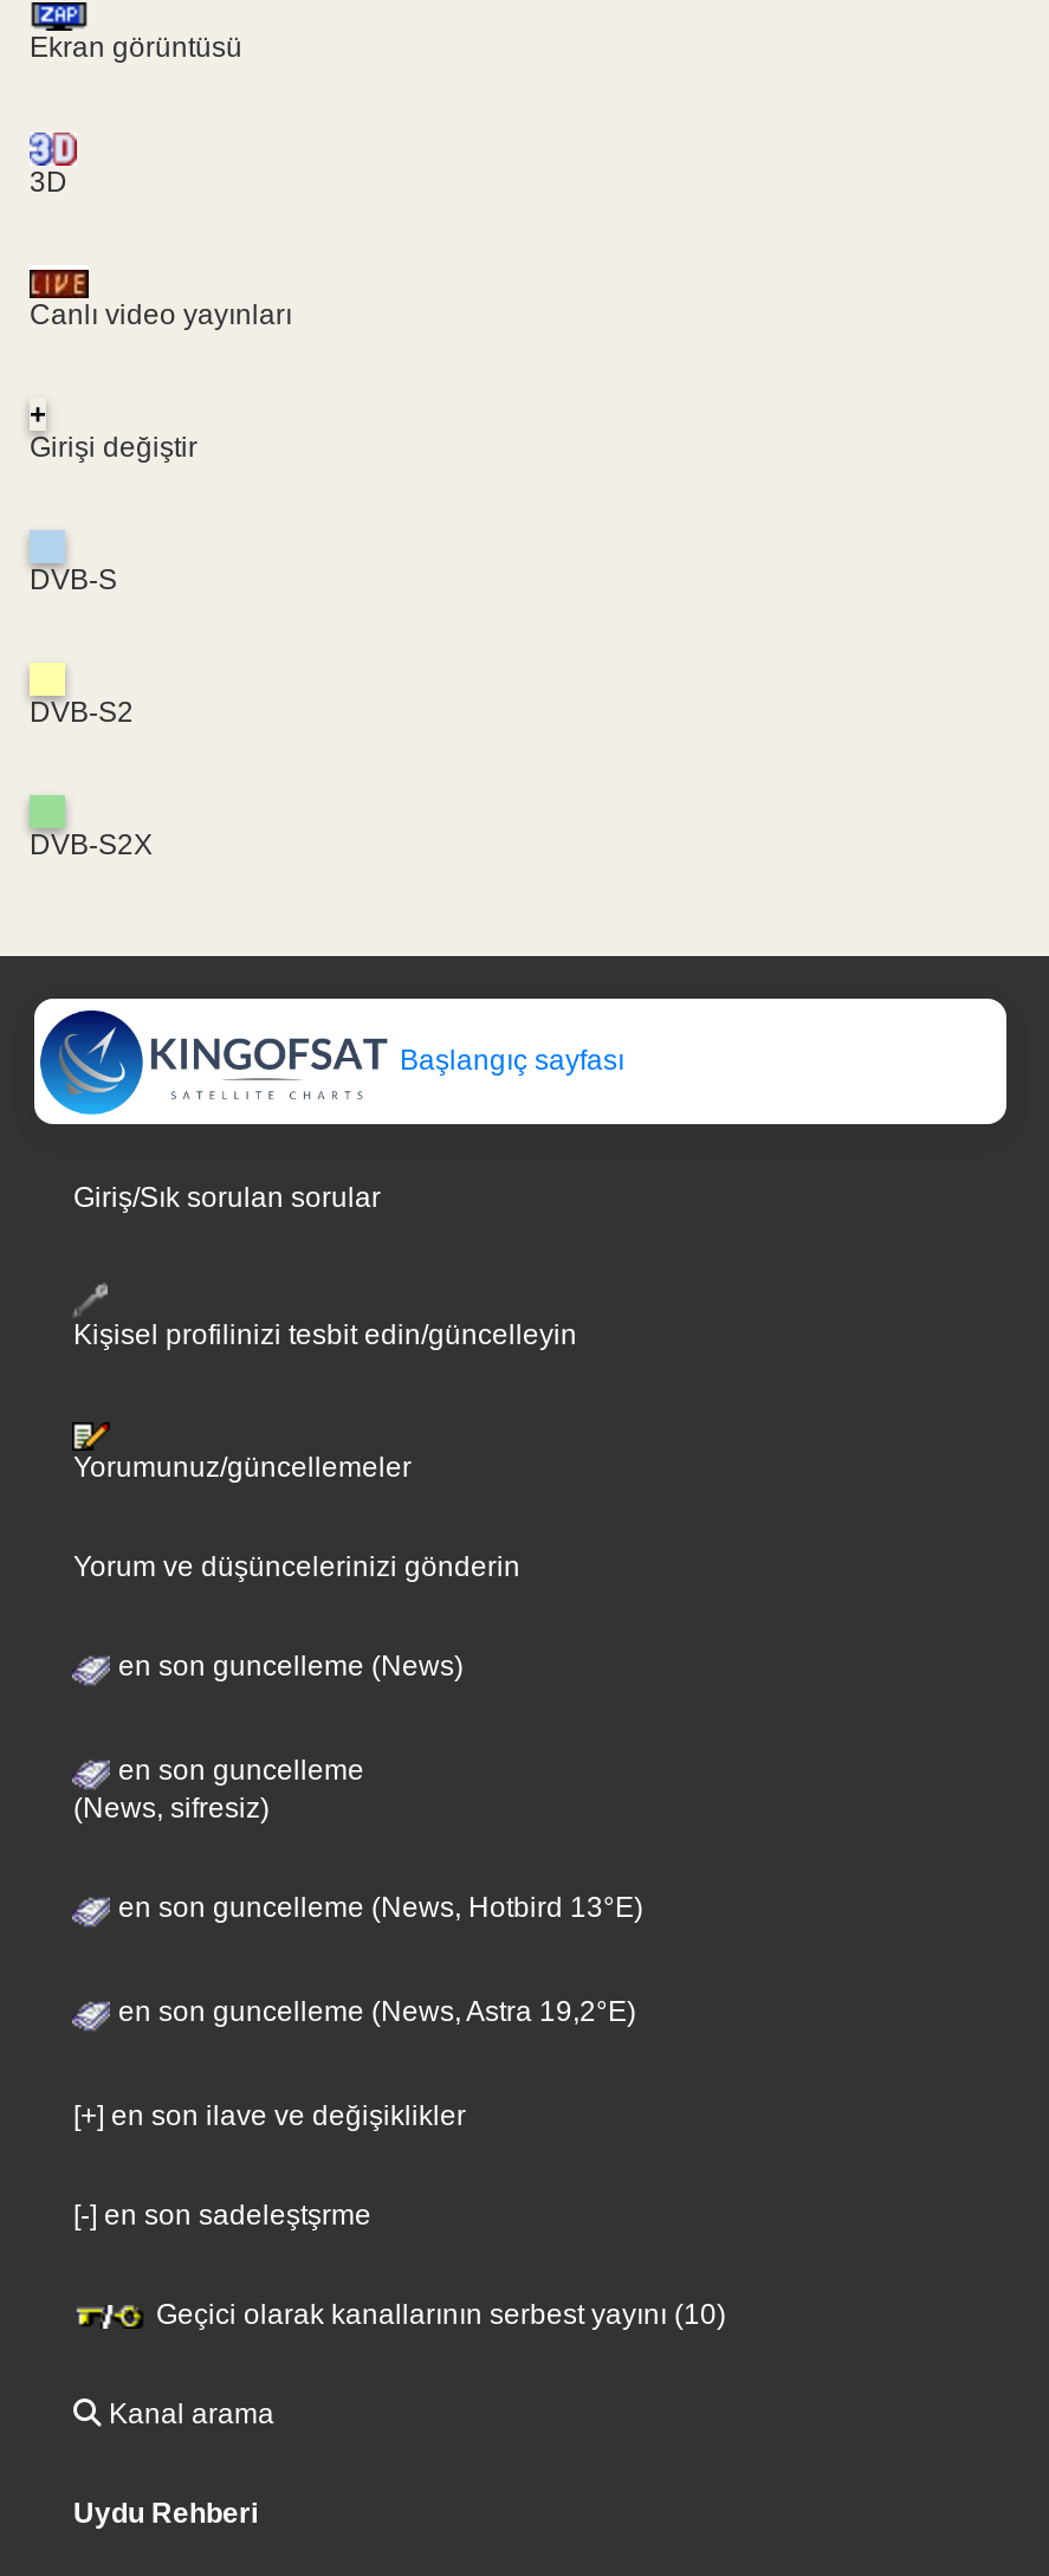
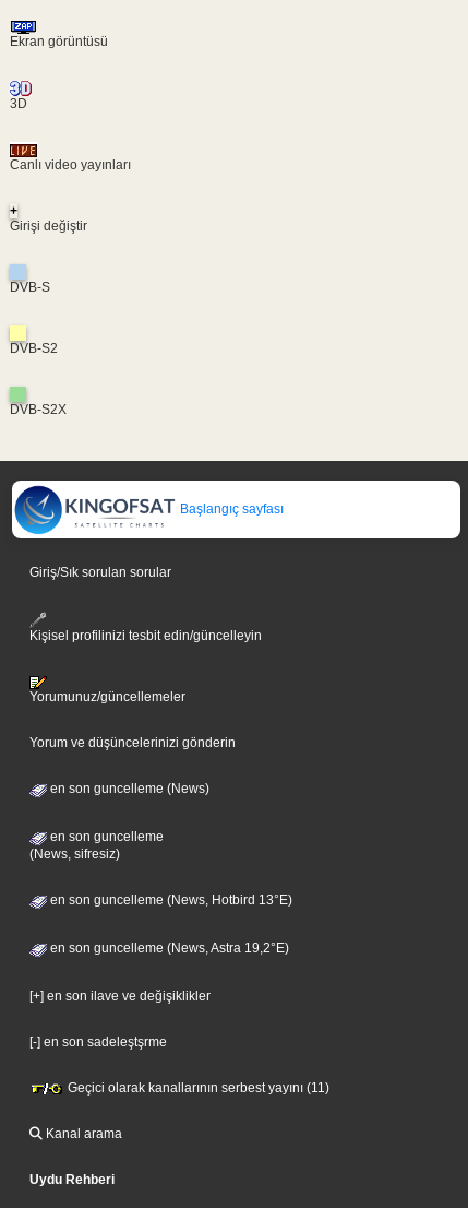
- Geçici olarak kanallarının serbest yayını (10)
+ Geçici olarak kanallarının serbest yayını (11)
